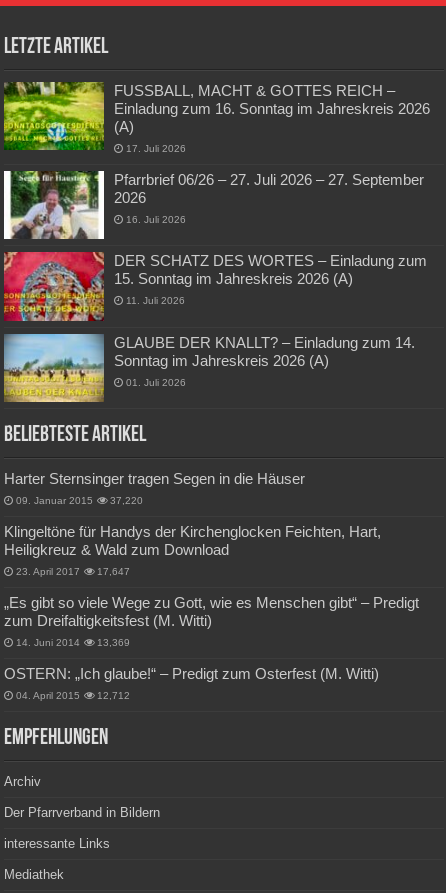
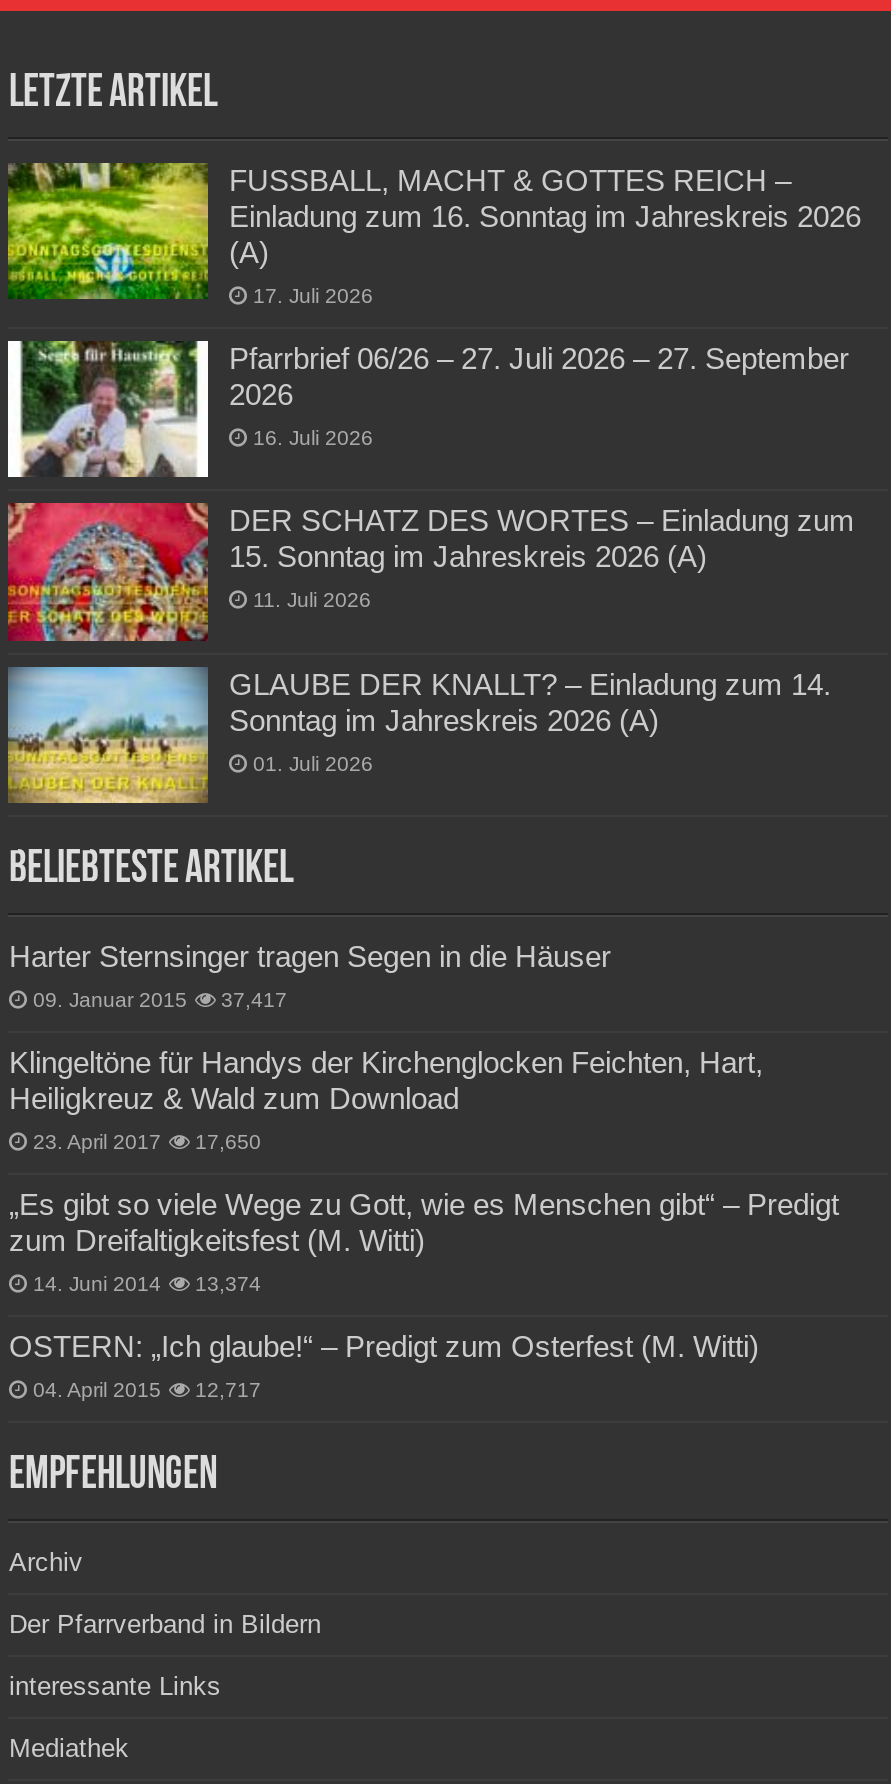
- 09. Januar 2015 37,220
+ 09. Januar 2015 37,417

- 23. April 2017 17,647
+ 23. April 2017 17,650

- 14. Juni 2014 13,369
+ 14. Juni 2014 13,374

- 04. April 2015 12,712
+ 04. April 2015 12,717
